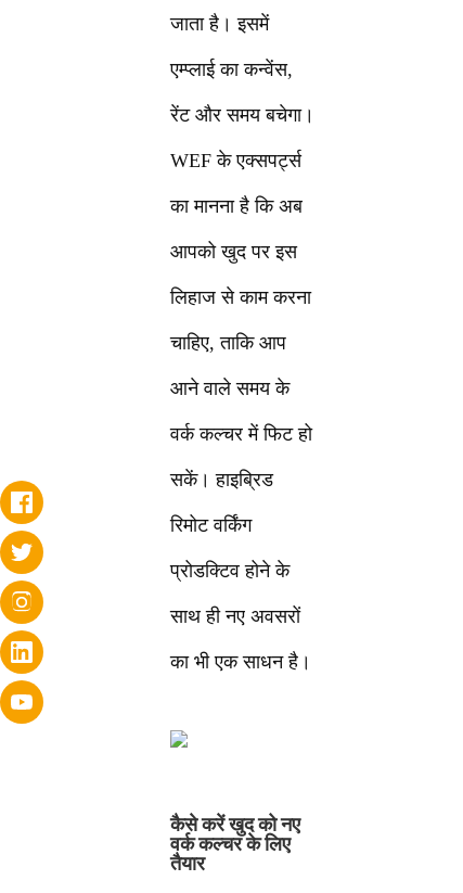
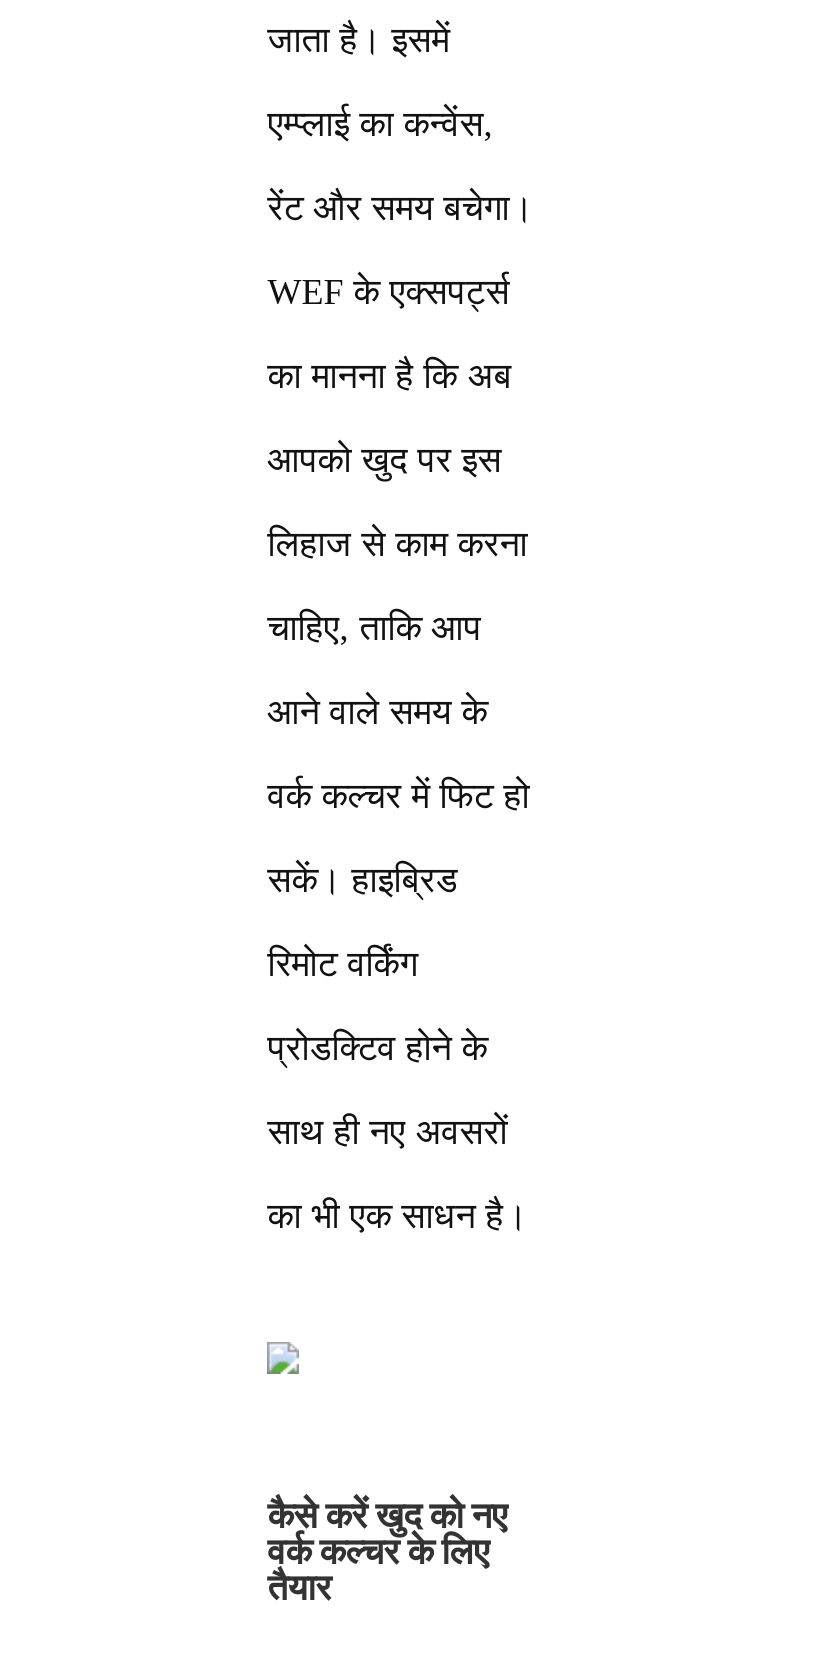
- [image]
